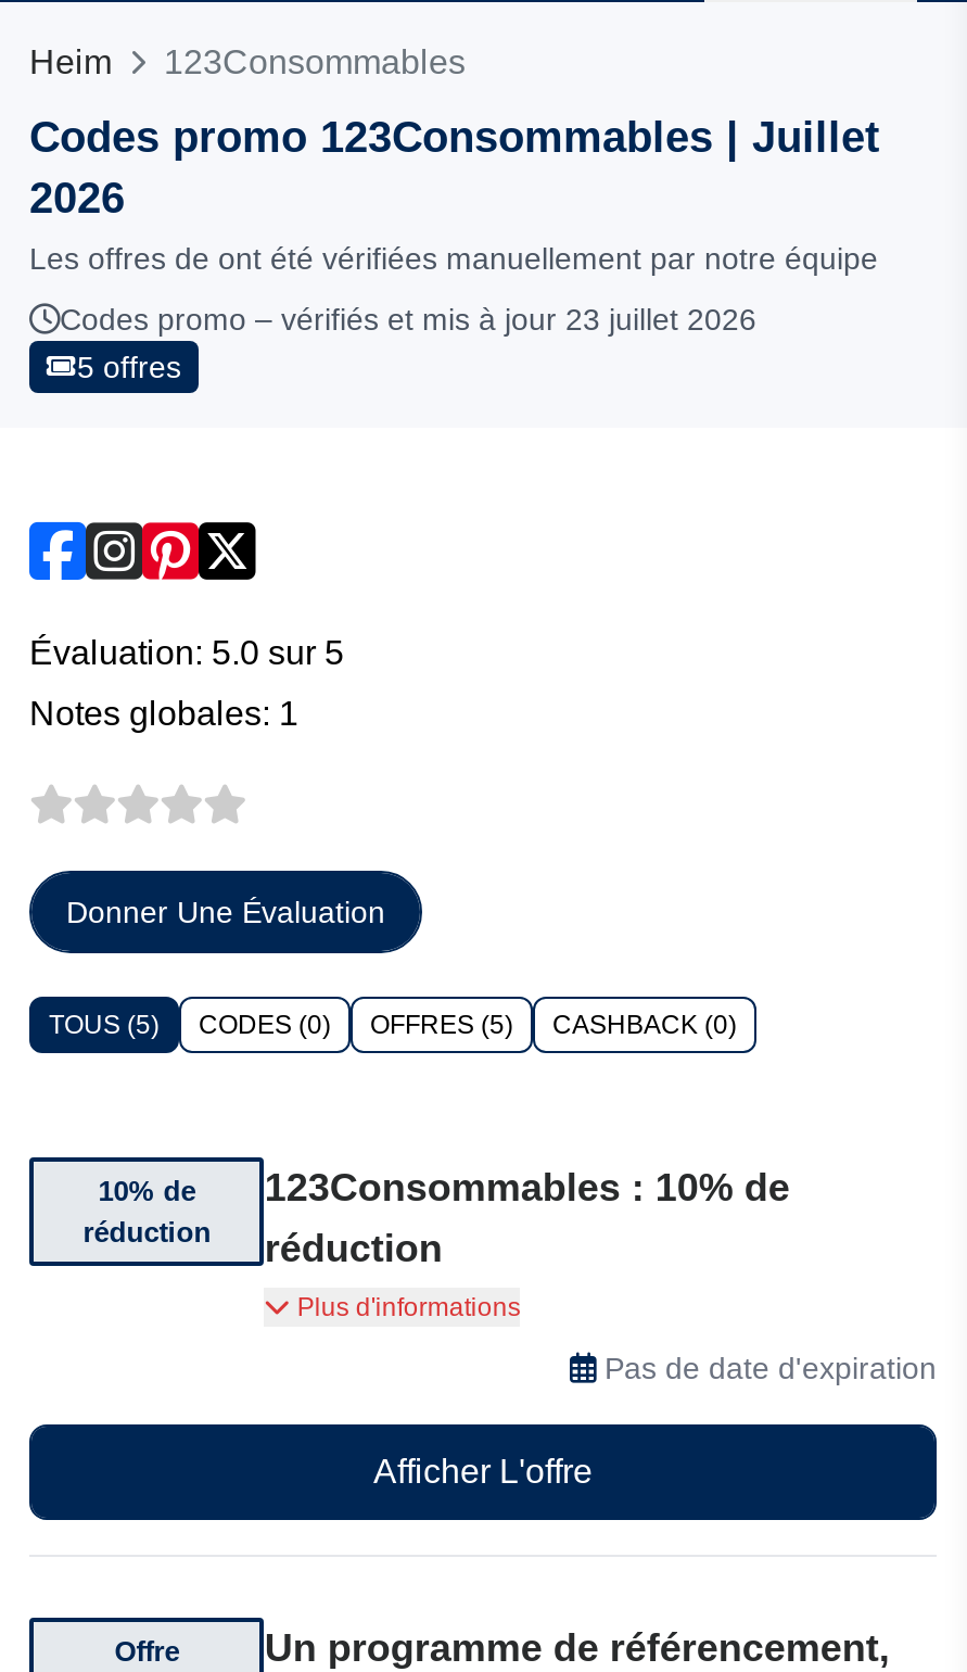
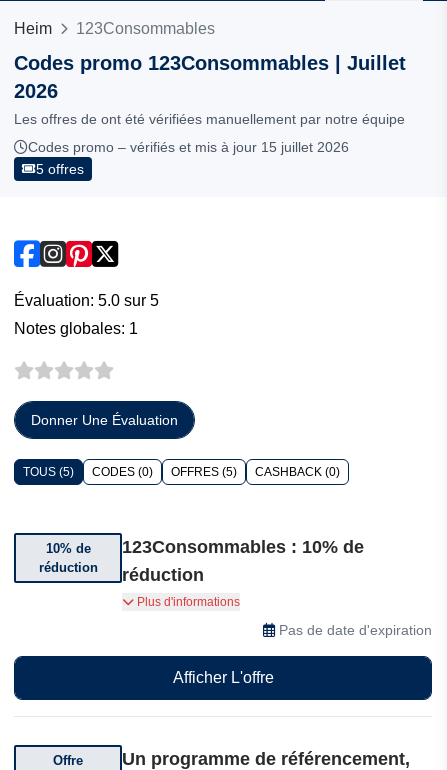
- Codes promo – vérifiés et mis à jour 23 juillet 2026
+ Codes promo – vérifiés et mis à jour 15 juillet 2026
